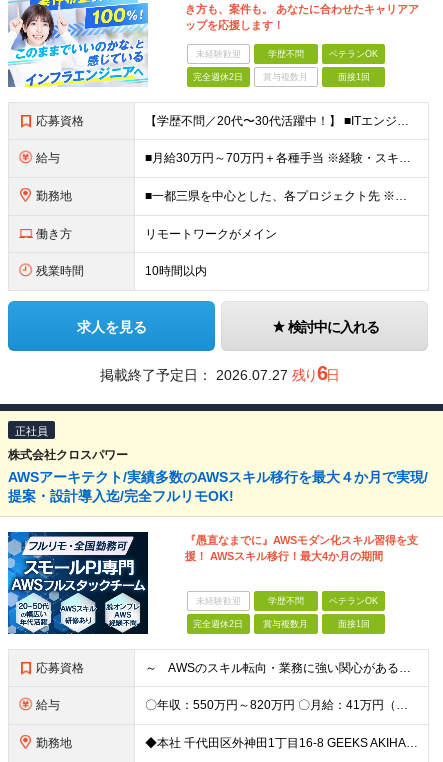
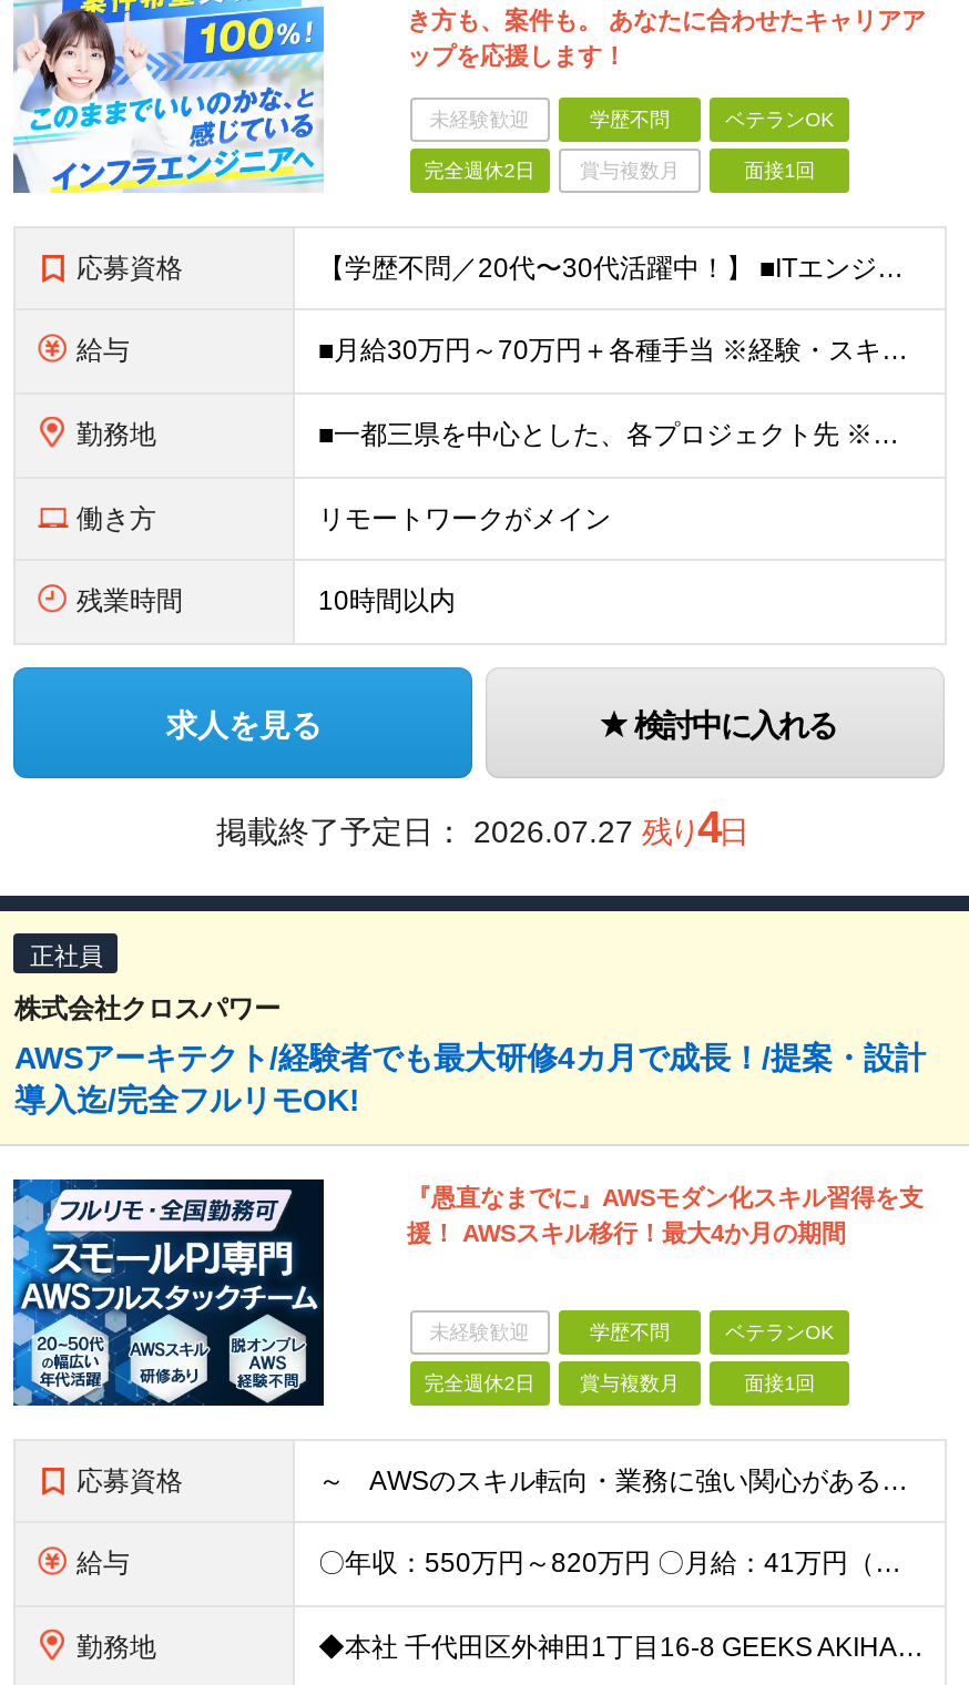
- 掲載終了予定日：2026.07.27 残り6日
+ 掲載終了予定日：2026.07.27 残り4日

- AWSアーキテクト/実績多数のAWSスキル移行を最大４か月で実現/
- 提案・設計導入迄/完全フルリモOK!
+ AWSアーキテクト/経験者でも最大研修4カ月で成長！/提案・設計
+ 導入迄/完全フルリモOK!
